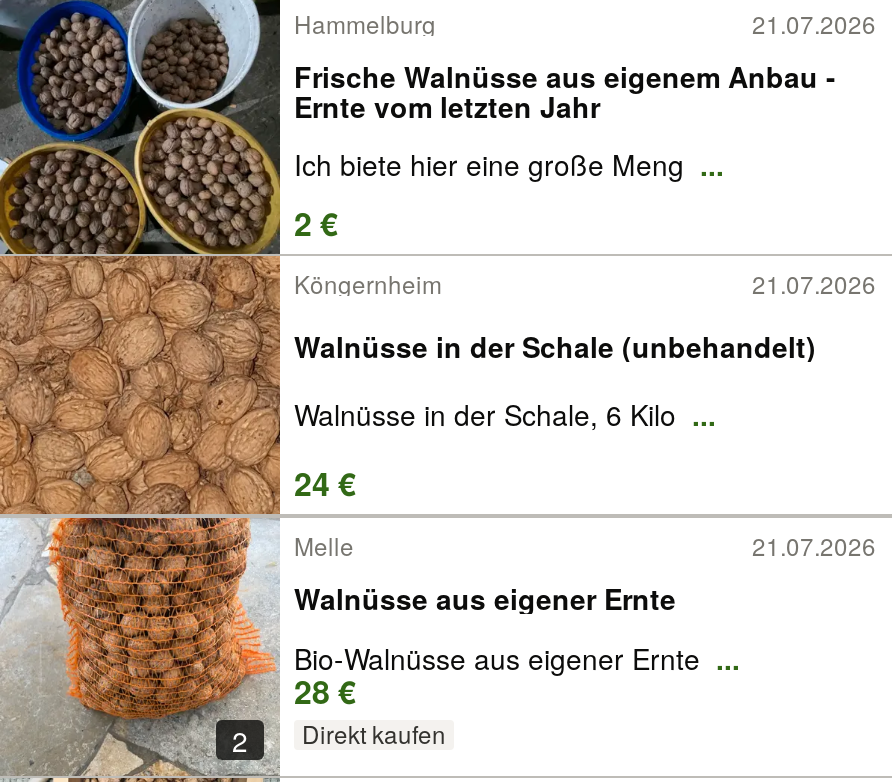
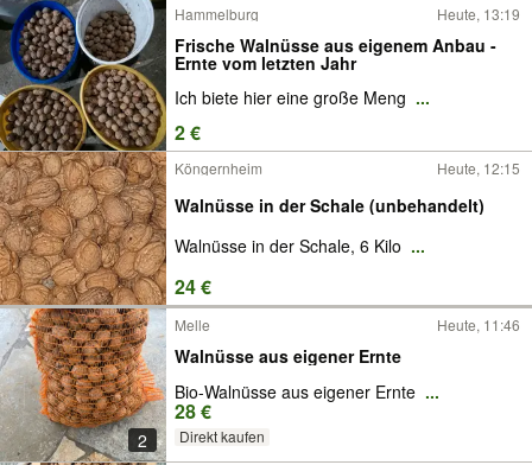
- 21.07.2026
+ Heute, 13:19

- 21.07.2026
+ Heute, 12:15

- 21.07.2026
+ Heute, 11:46
